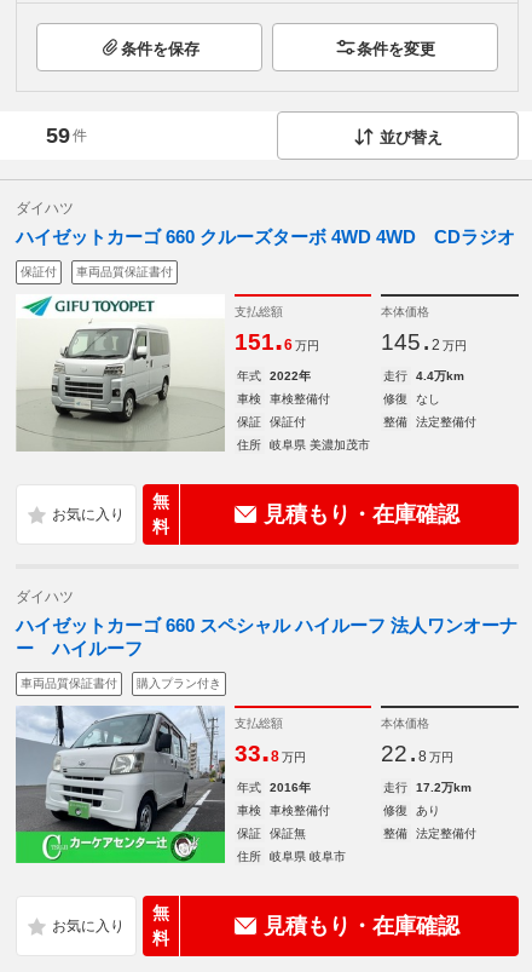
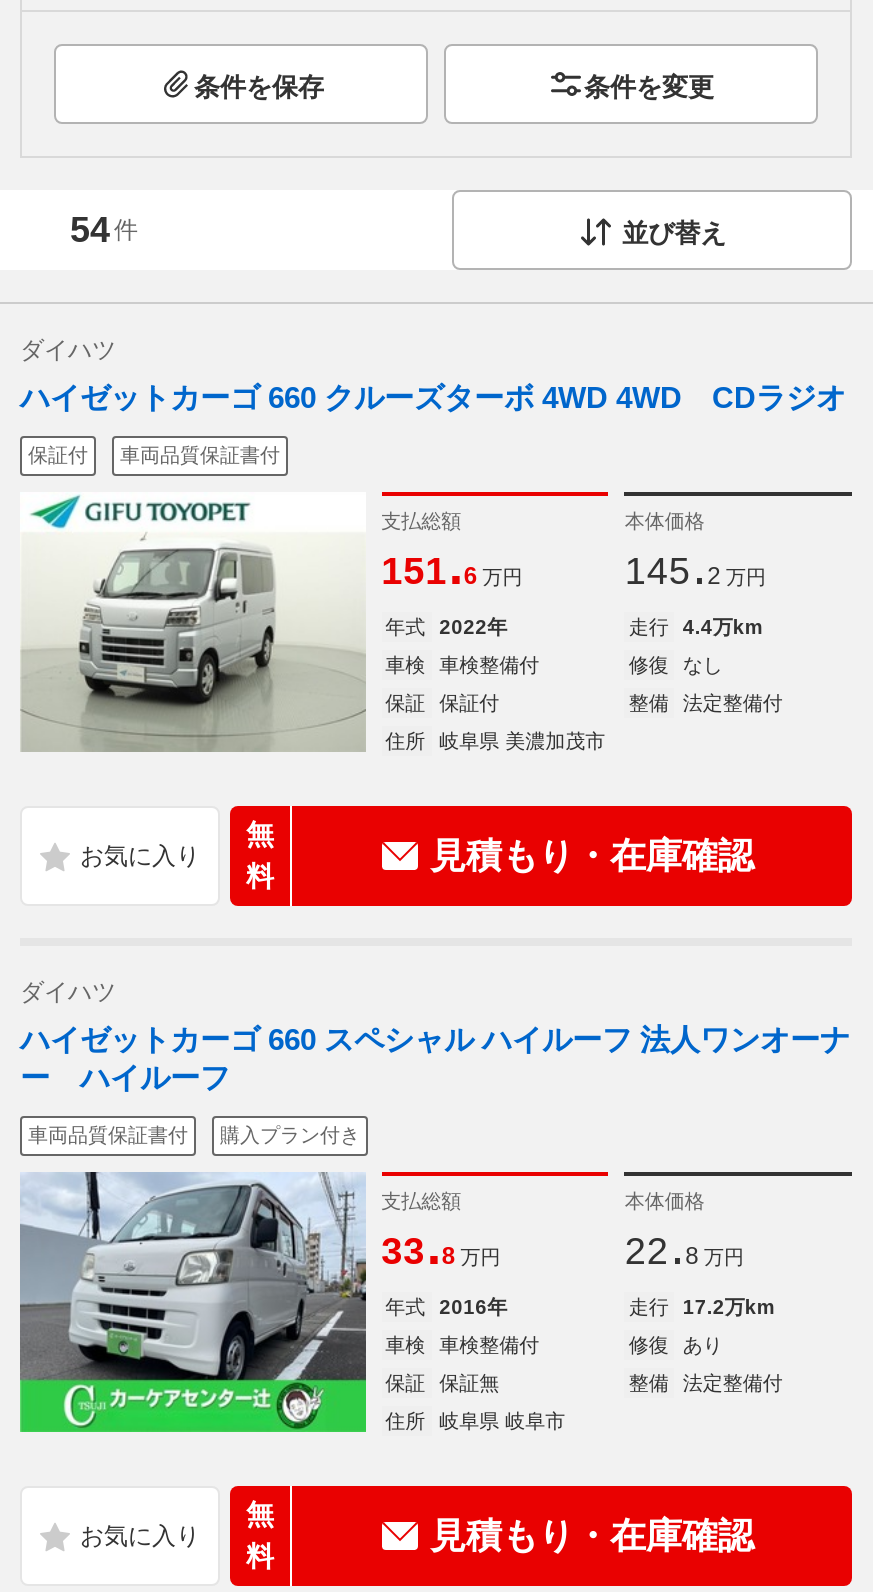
- 59 件
+ 54 件
